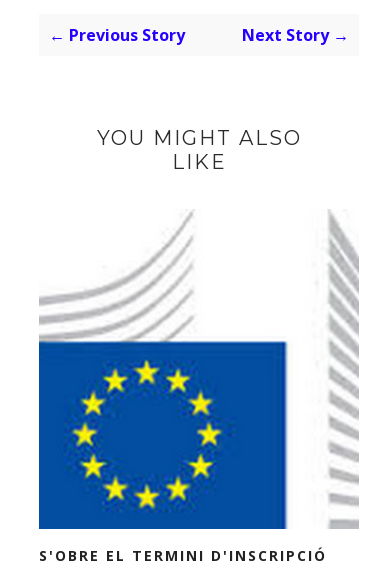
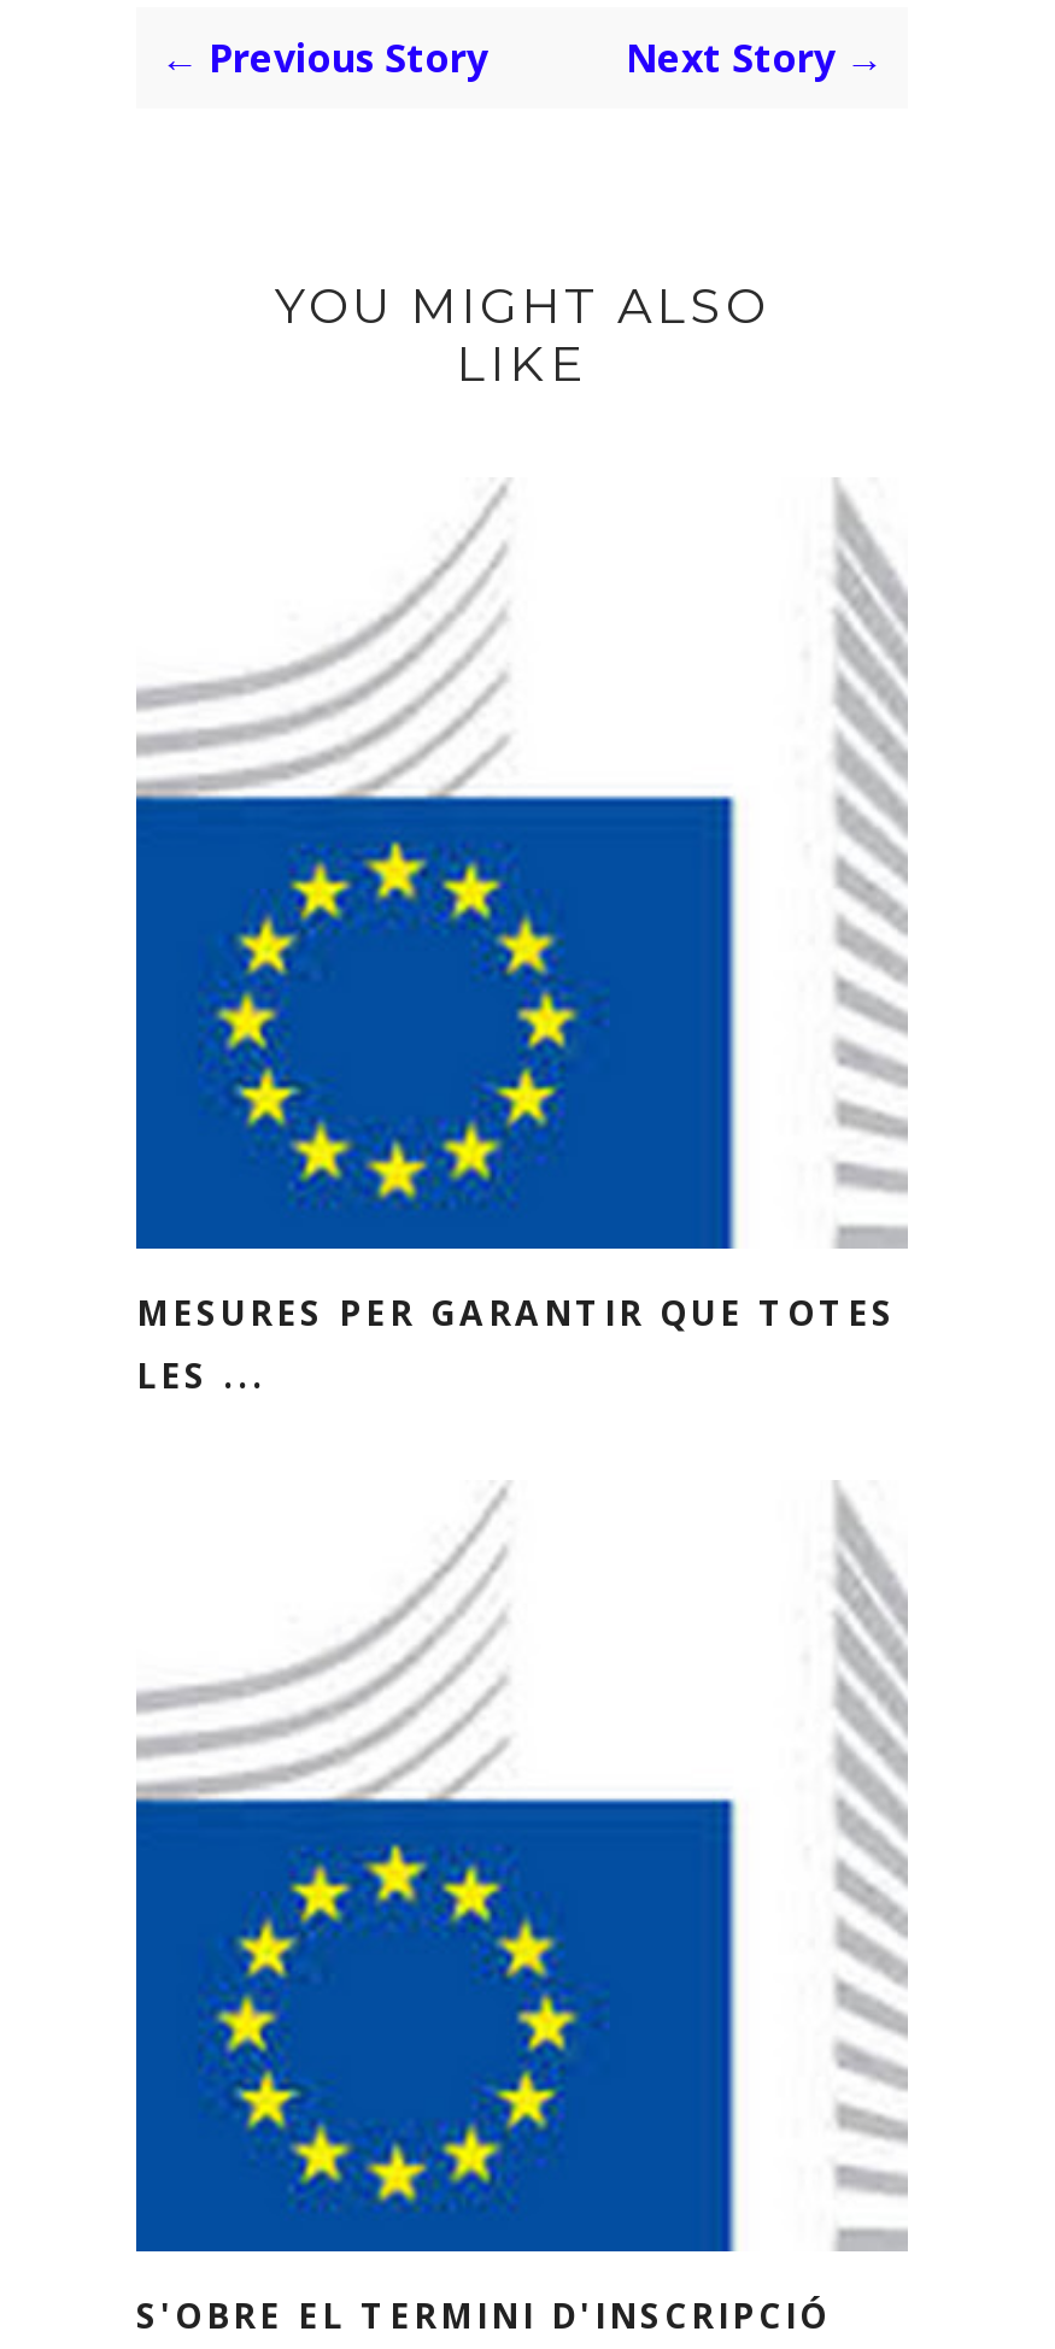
+ MESURES PER GARANTIR QUE TOTES
+ LES ...
